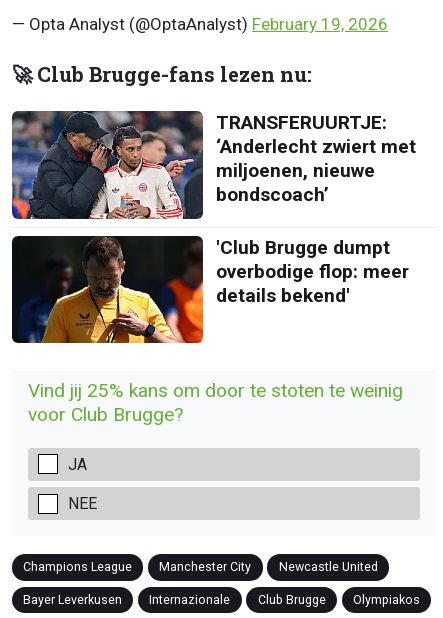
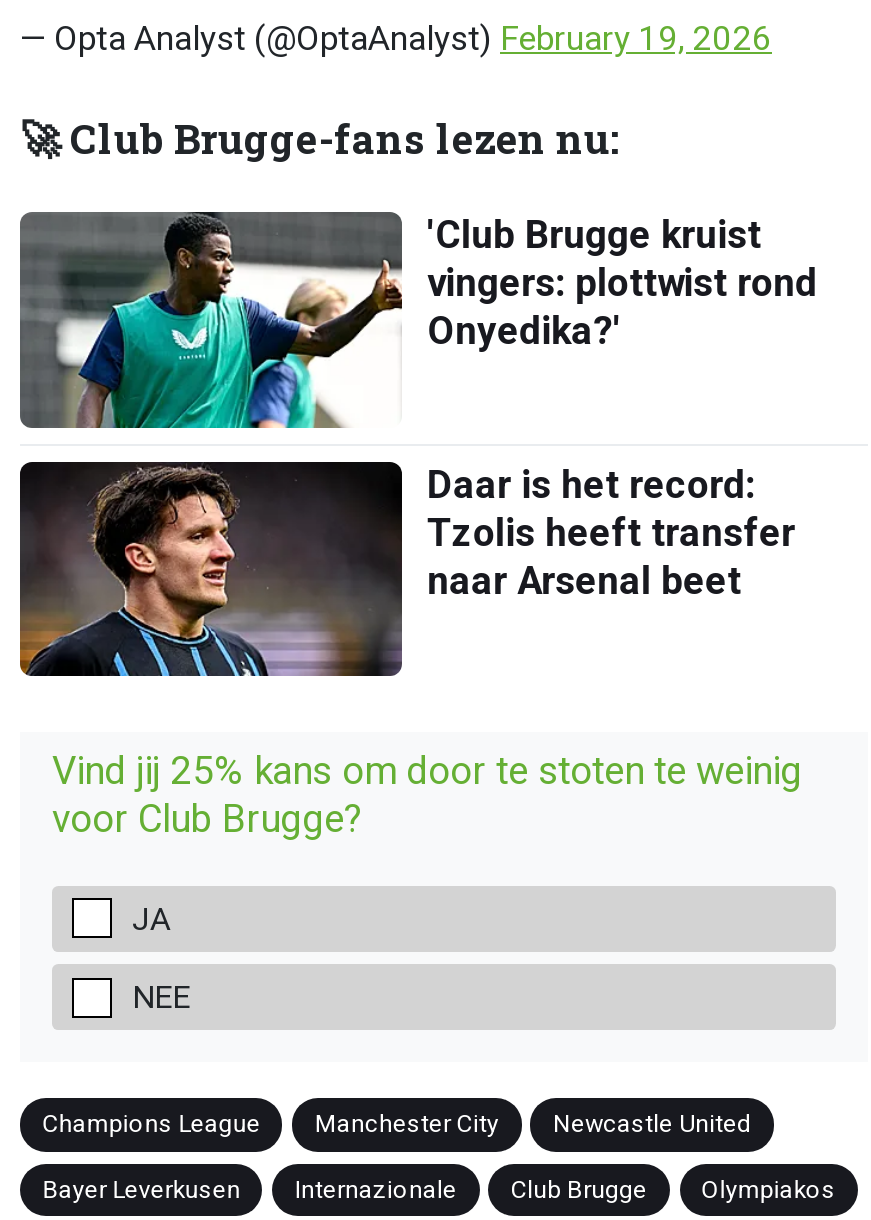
- [image]
- TRANSFERUURTJE:
- ‘Anderlecht zwiert met
- miljoenen, nieuwe
- bondscoach’
+ [image]
+ 'Club Brugge kruist
+ vingers: plottwist rond
+ Onyedika?'

- [image]
- 'Club Brugge dumpt
- overbodige flop: meer
- details bekend'
+ [image]
+ Daar is het record:
+ Tzolis heeft transfer
+ naar Arsenal beet
